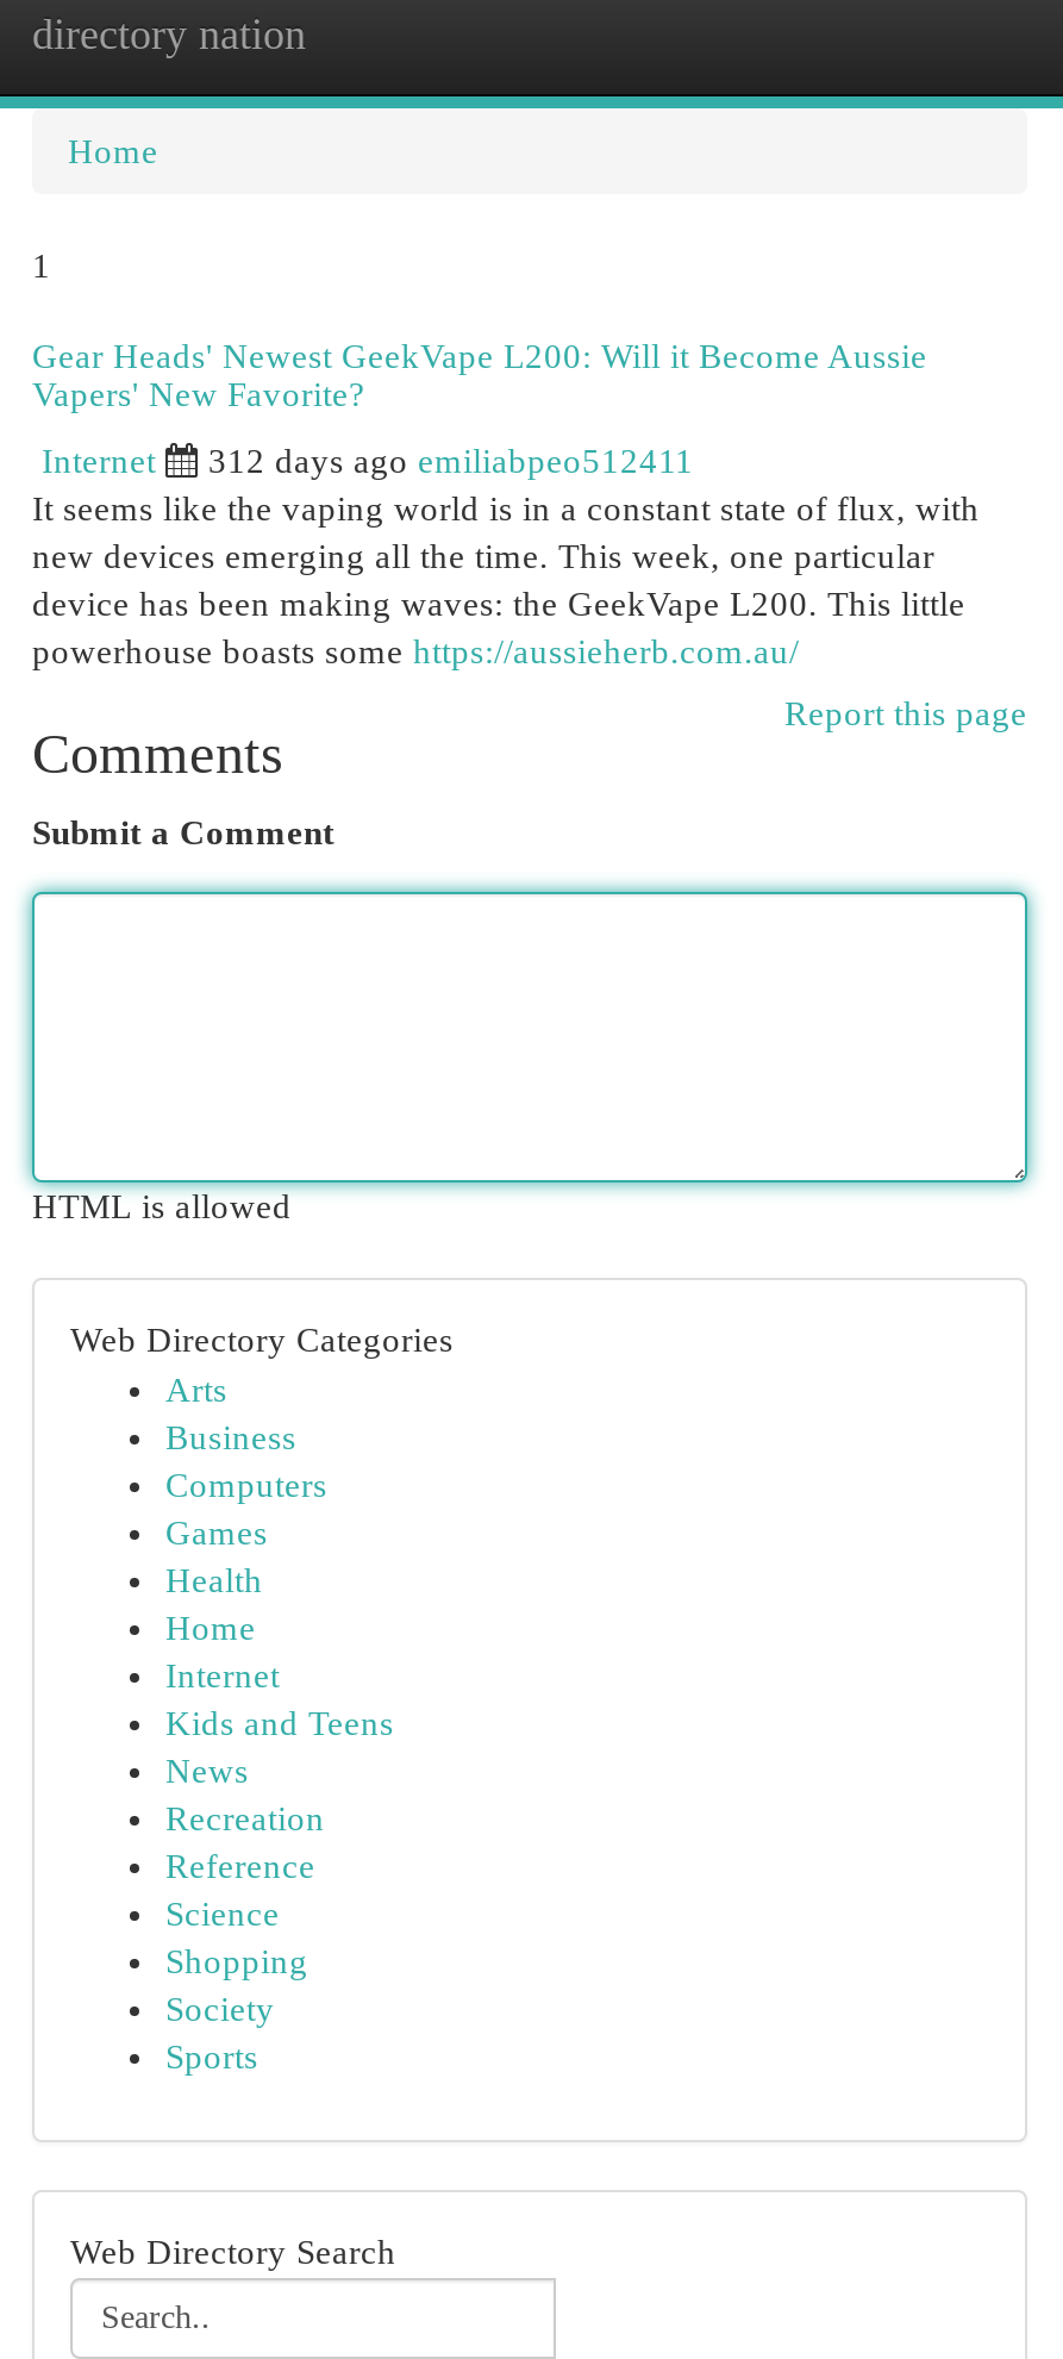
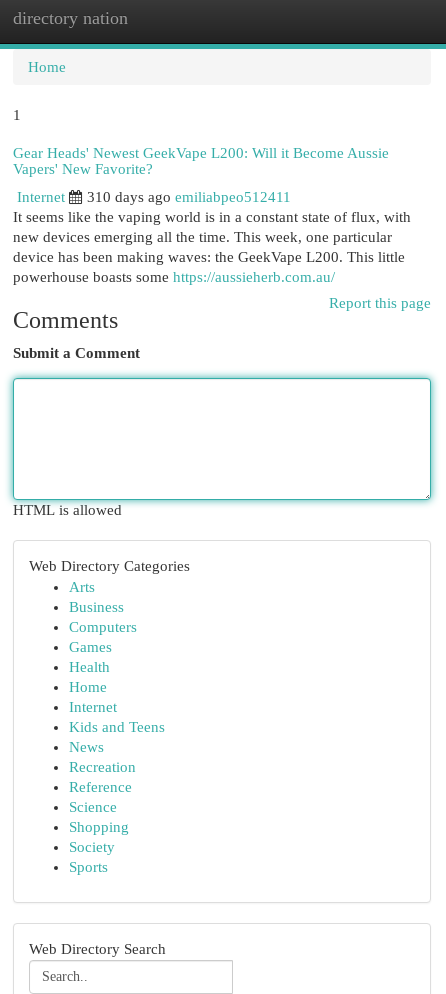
- 312 days ago emiliabpeo512411
+ 310 days ago emiliabpeo512411
